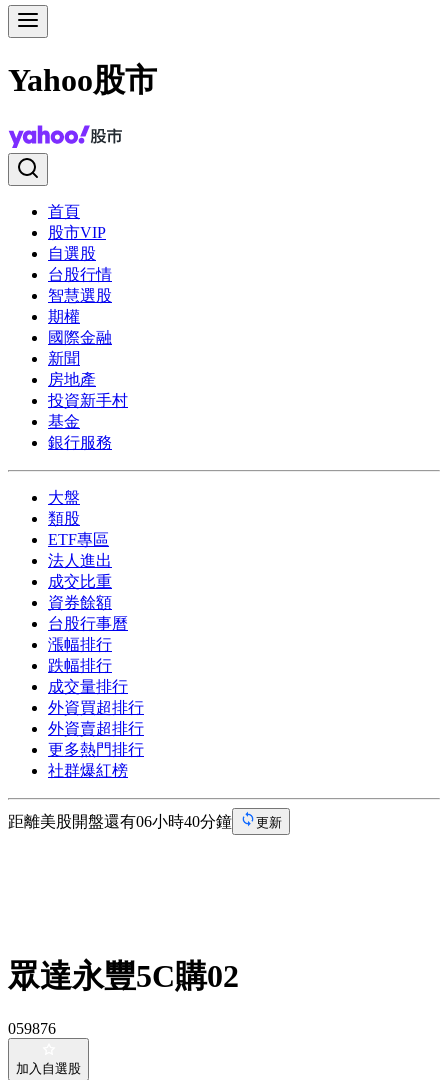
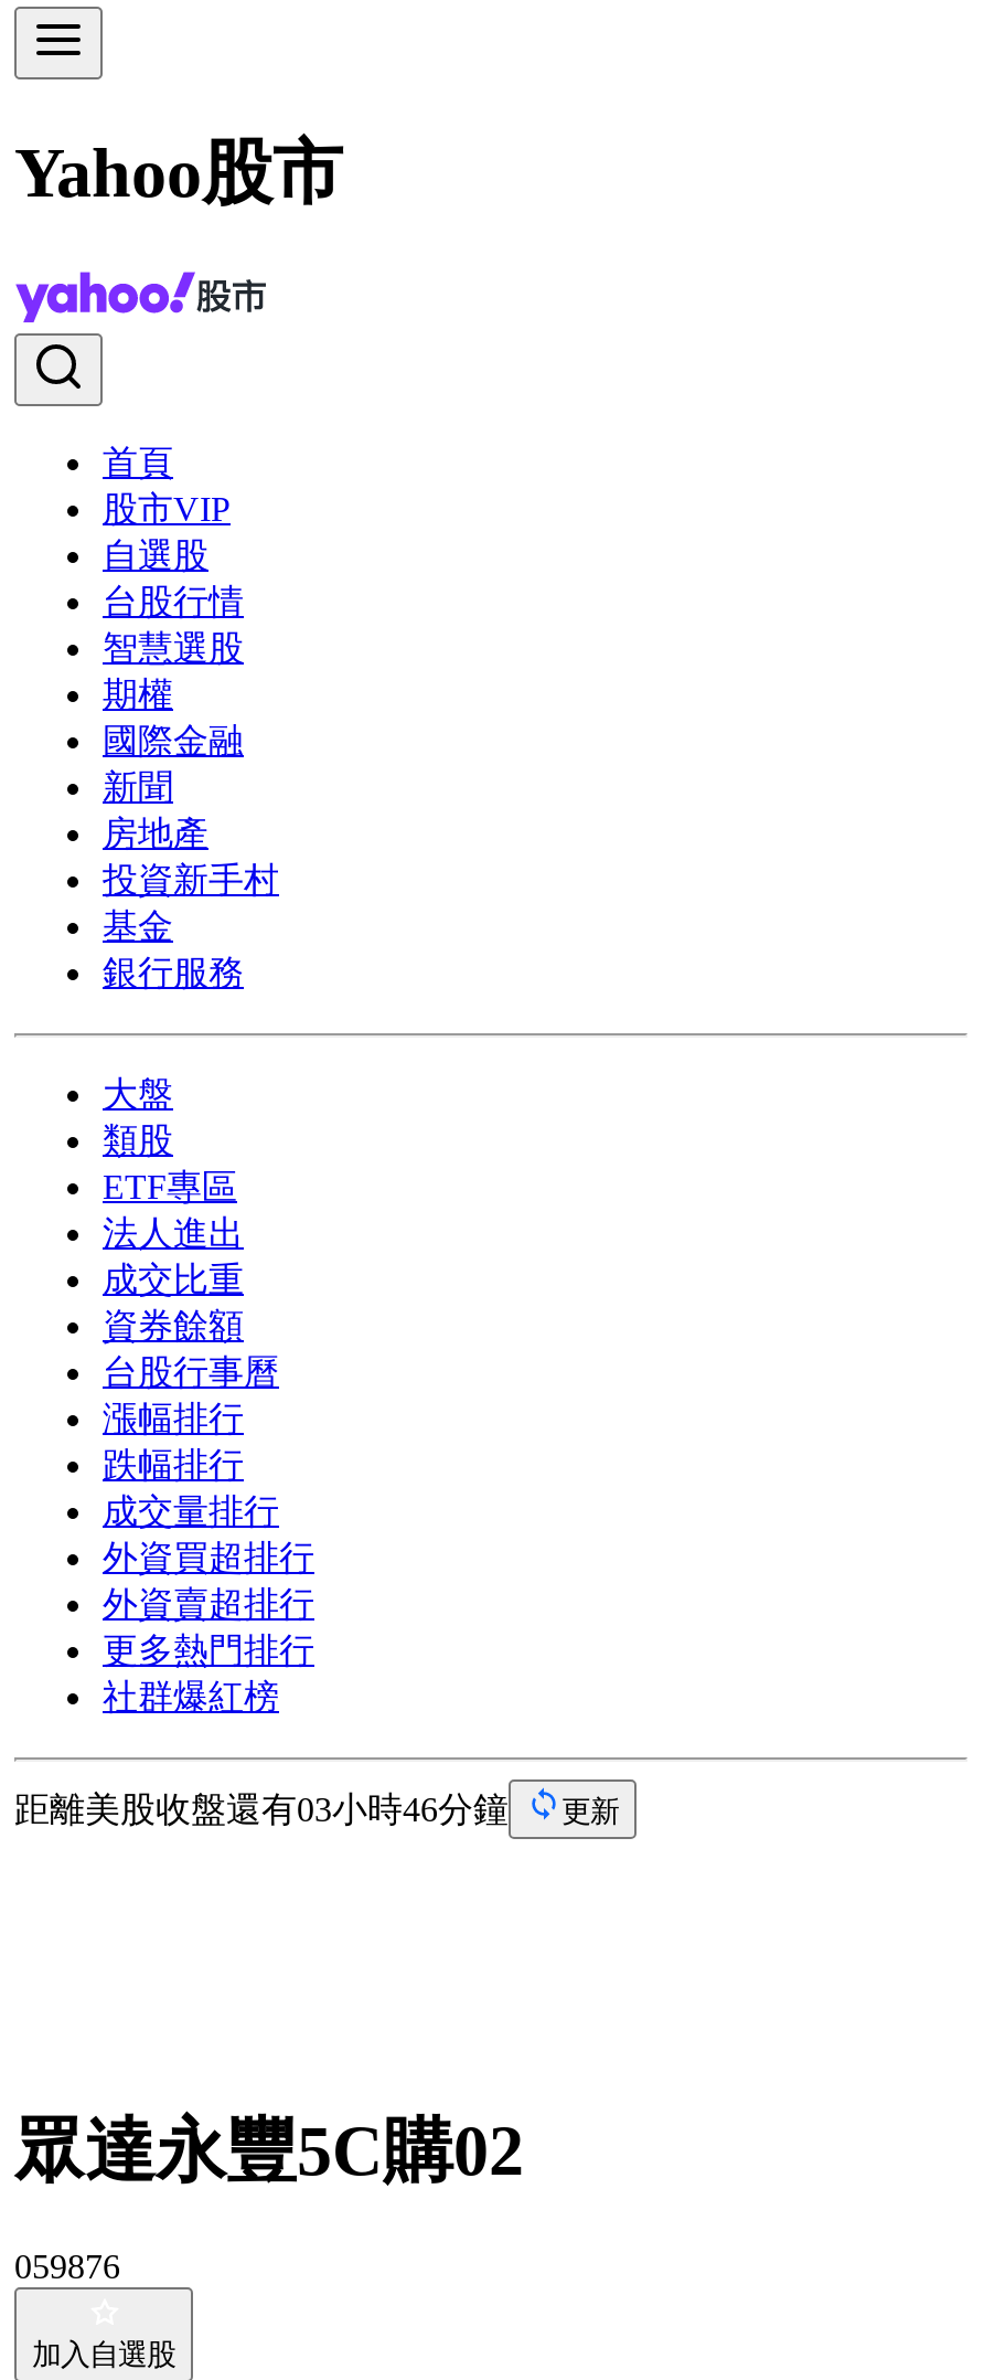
- 距離美股開盤還有06小時40分鐘
+ 距離美股收盤還有03小時46分鐘
